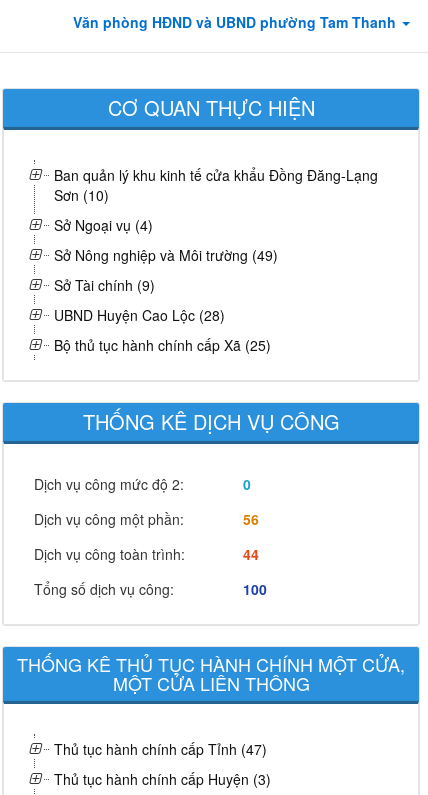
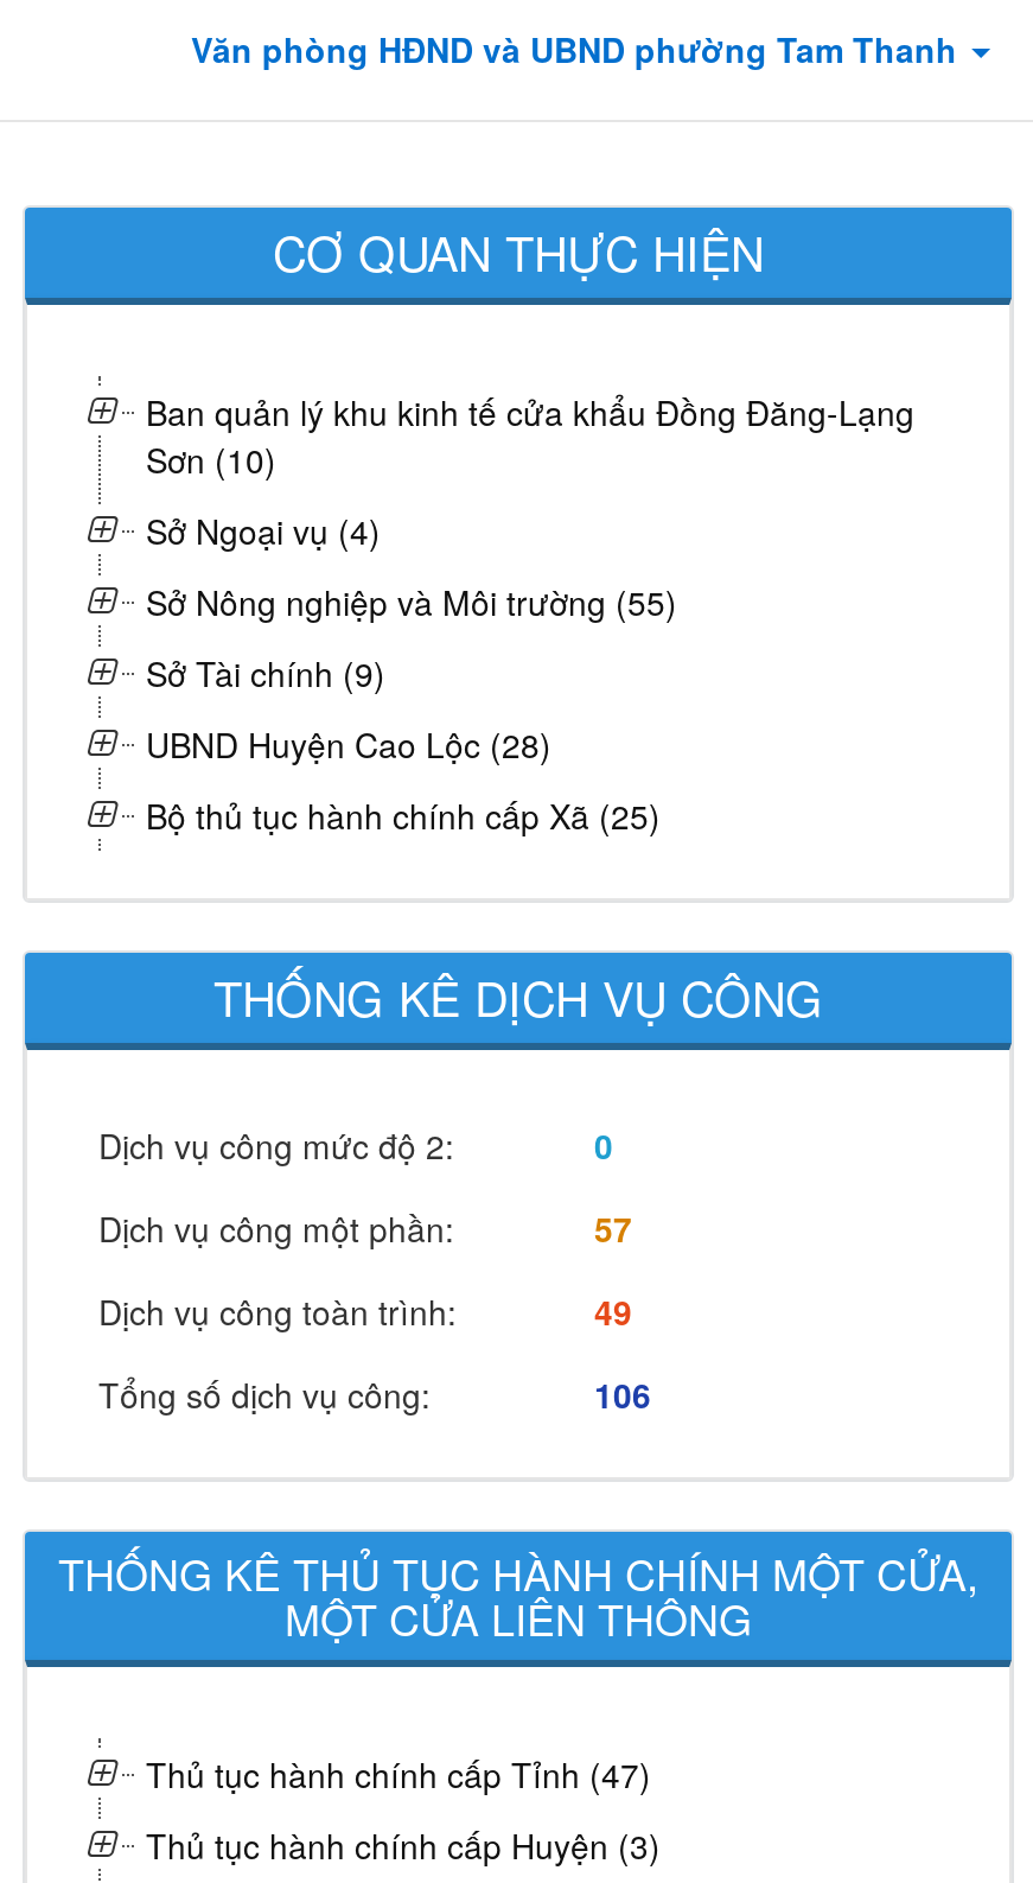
- Sở Nông nghiệp và Môi trường (49)
+ Sở Nông nghiệp và Môi trường (55)

- 56
+ 57

- 44
+ 49

- 100
+ 106
